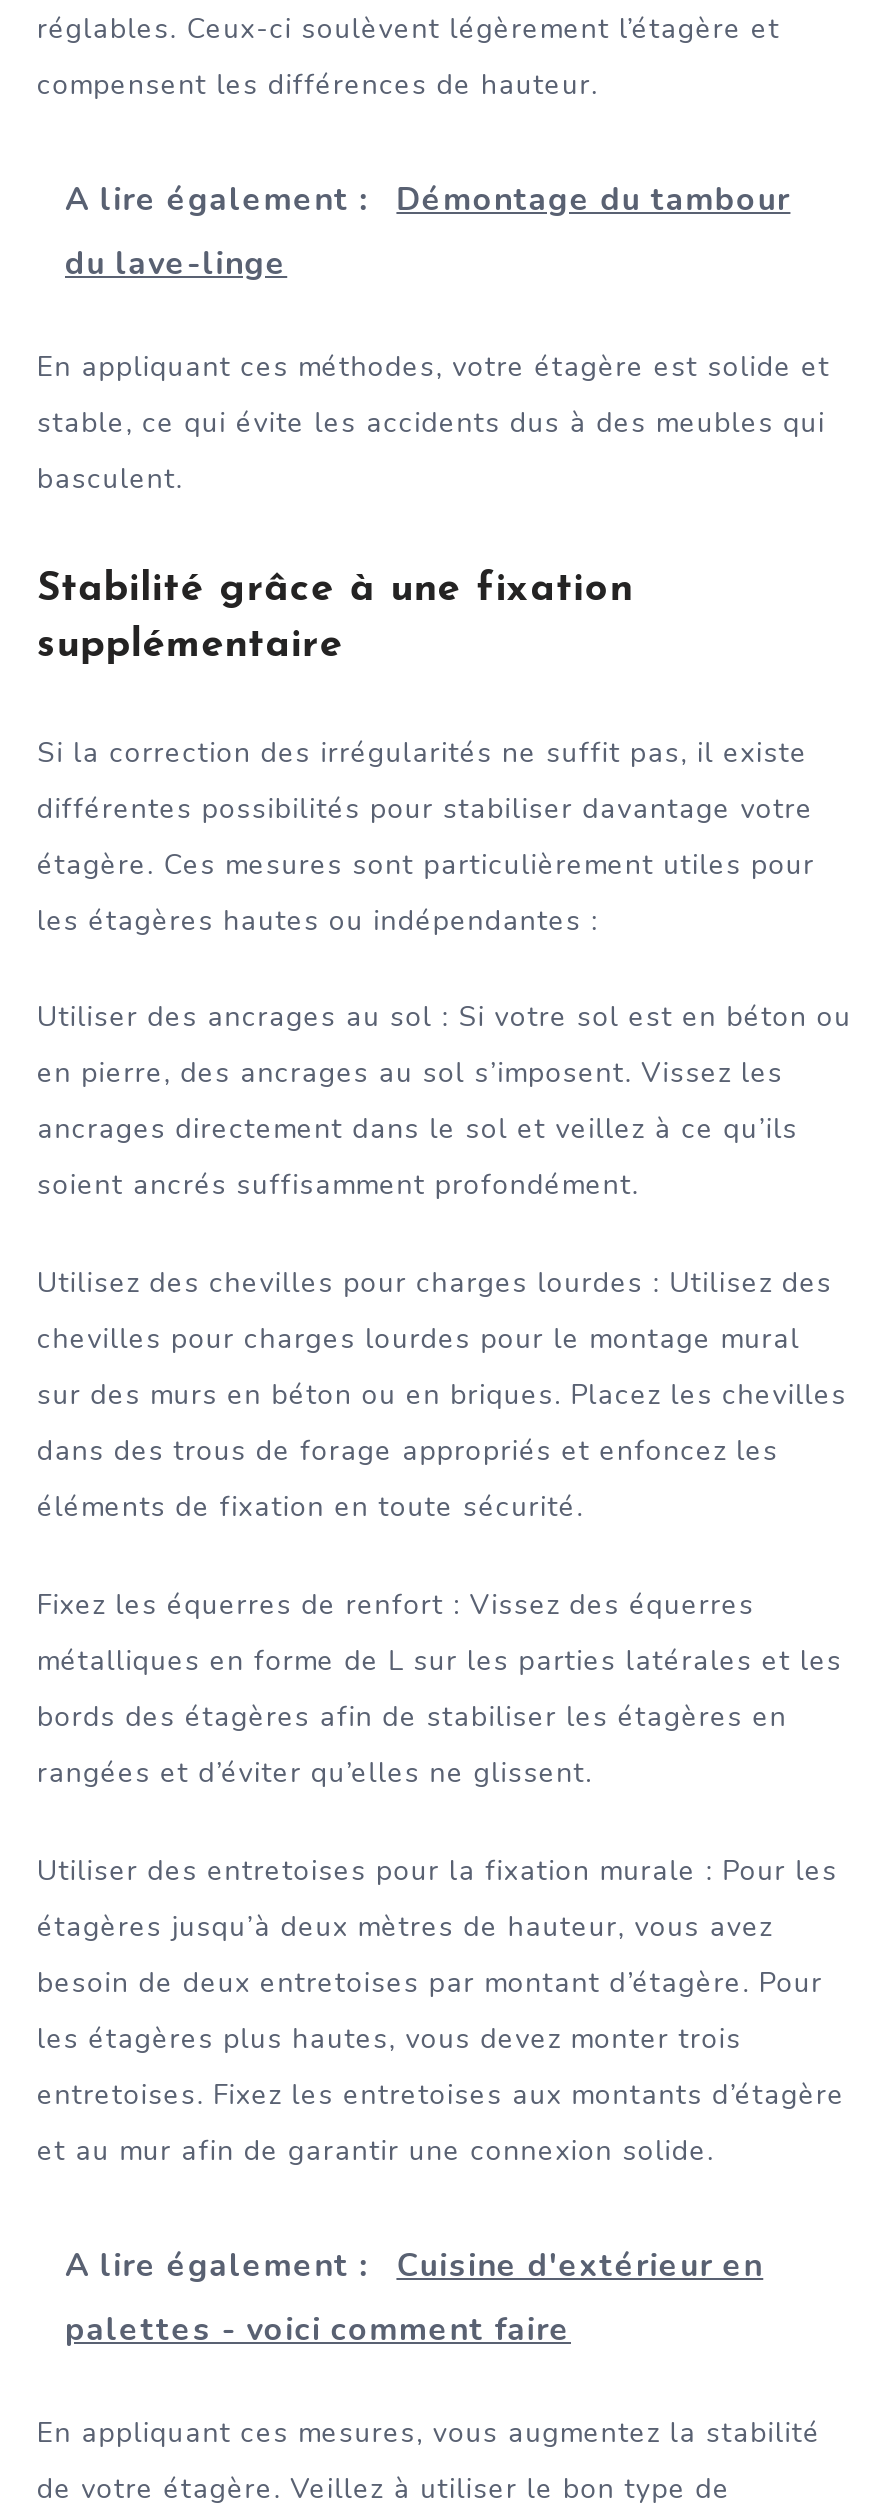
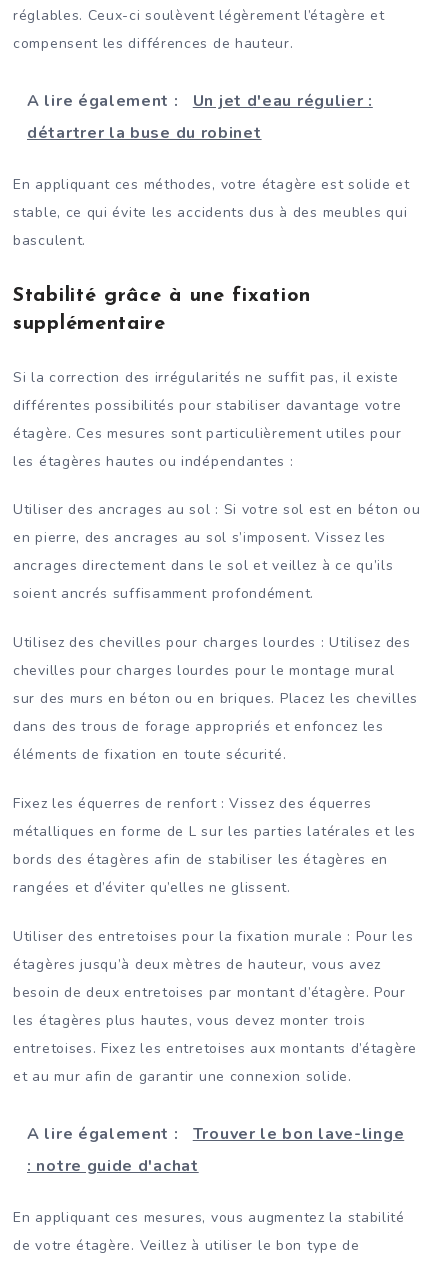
- A lire également : Démontage du tambour
+ A lire également : Un jet d'eau régulier :

- du lave-linge
+ détartrer la buse du robinet

- A lire également : Cuisine d'extérieur en
+ A lire également : Trouver le bon lave-linge

- palettes - voici comment faire
+ : notre guide d'achat
